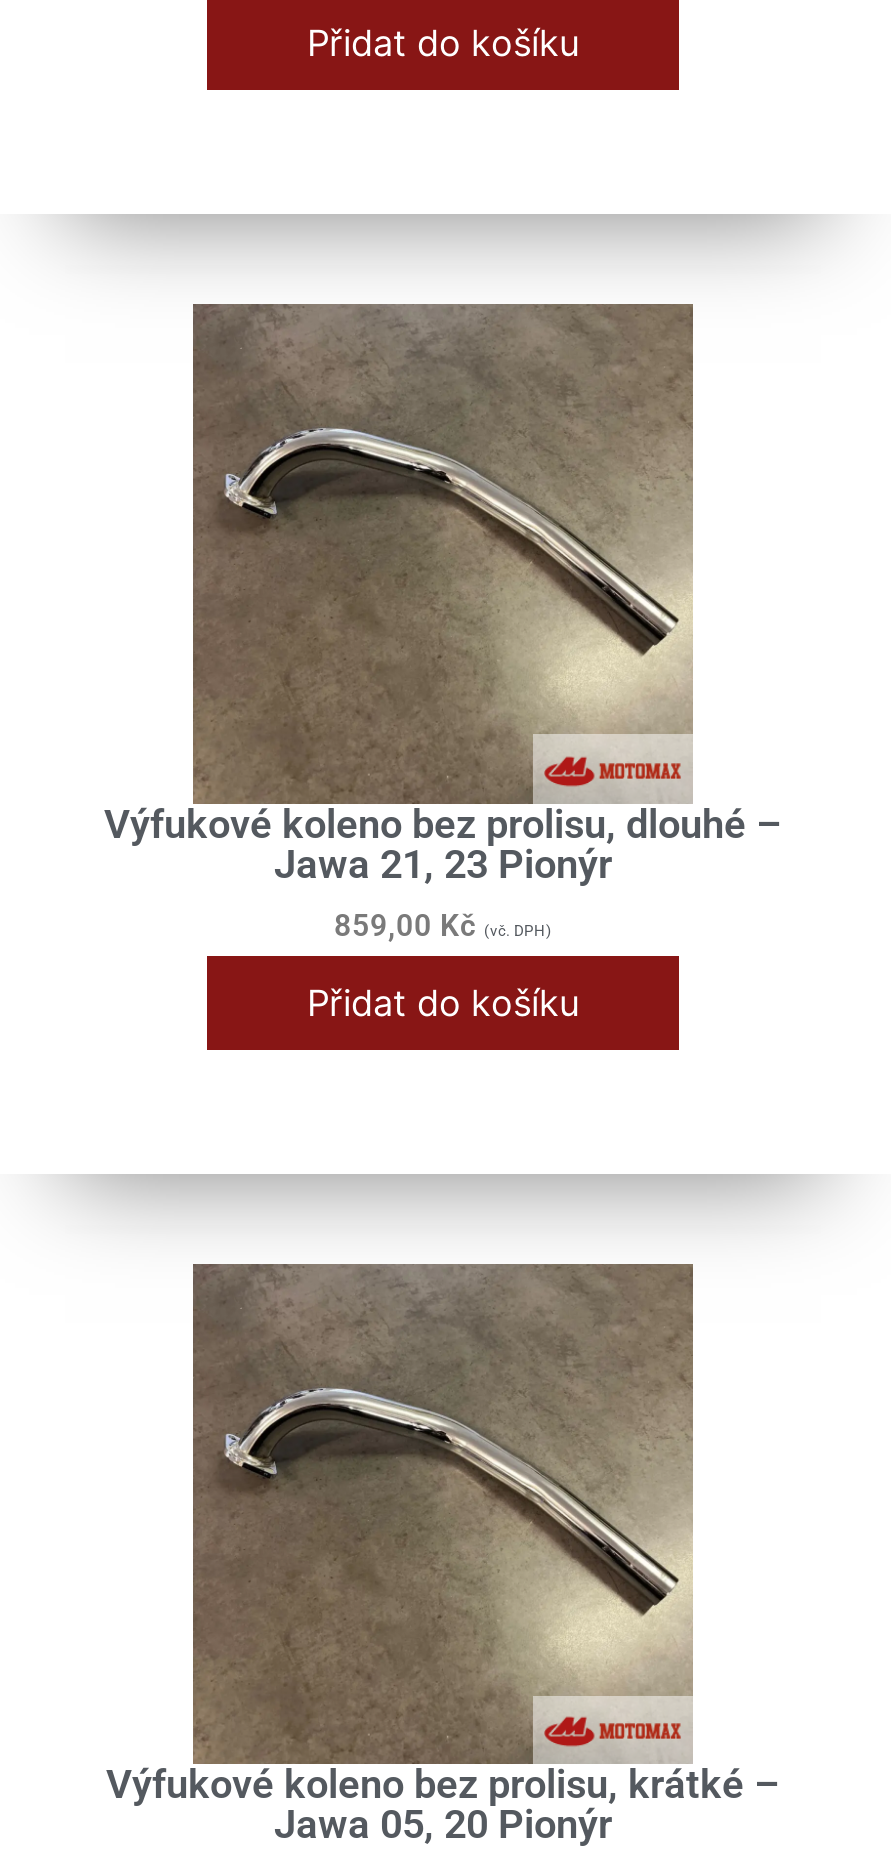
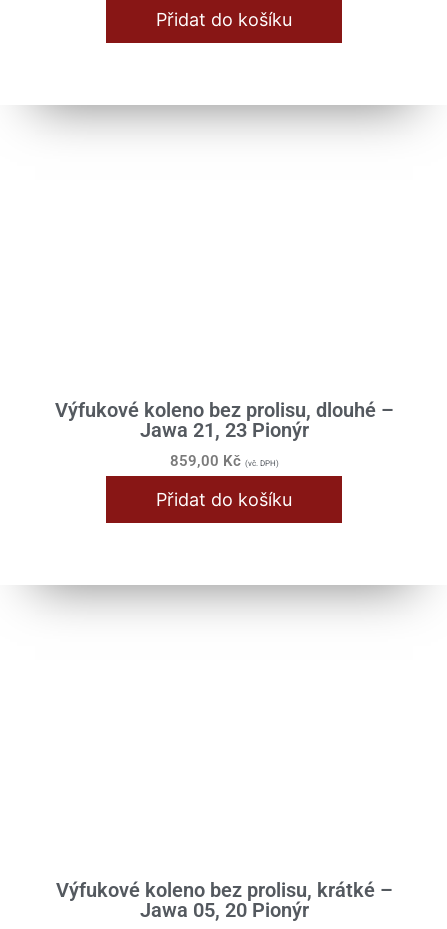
- [image]

- [image]
